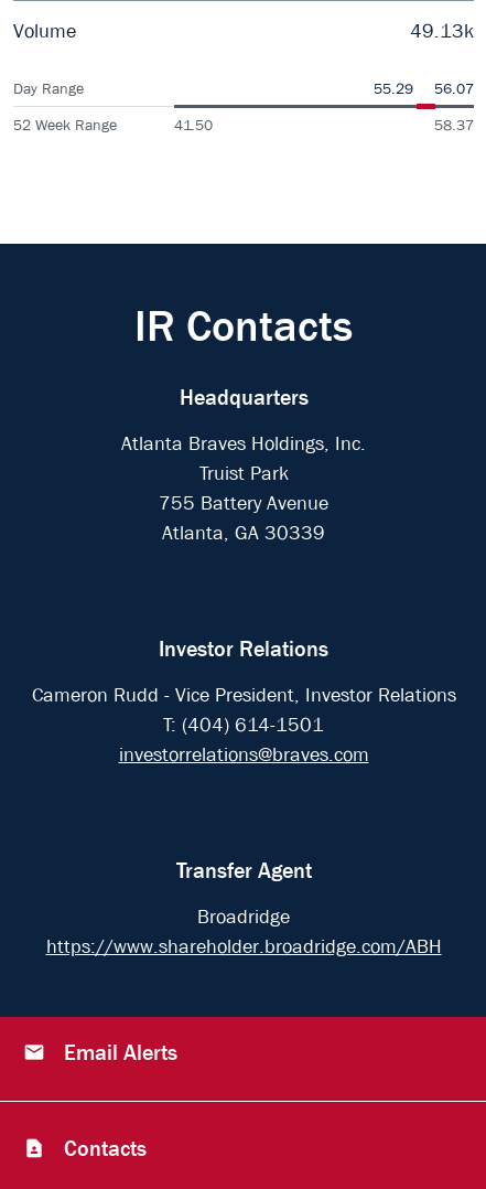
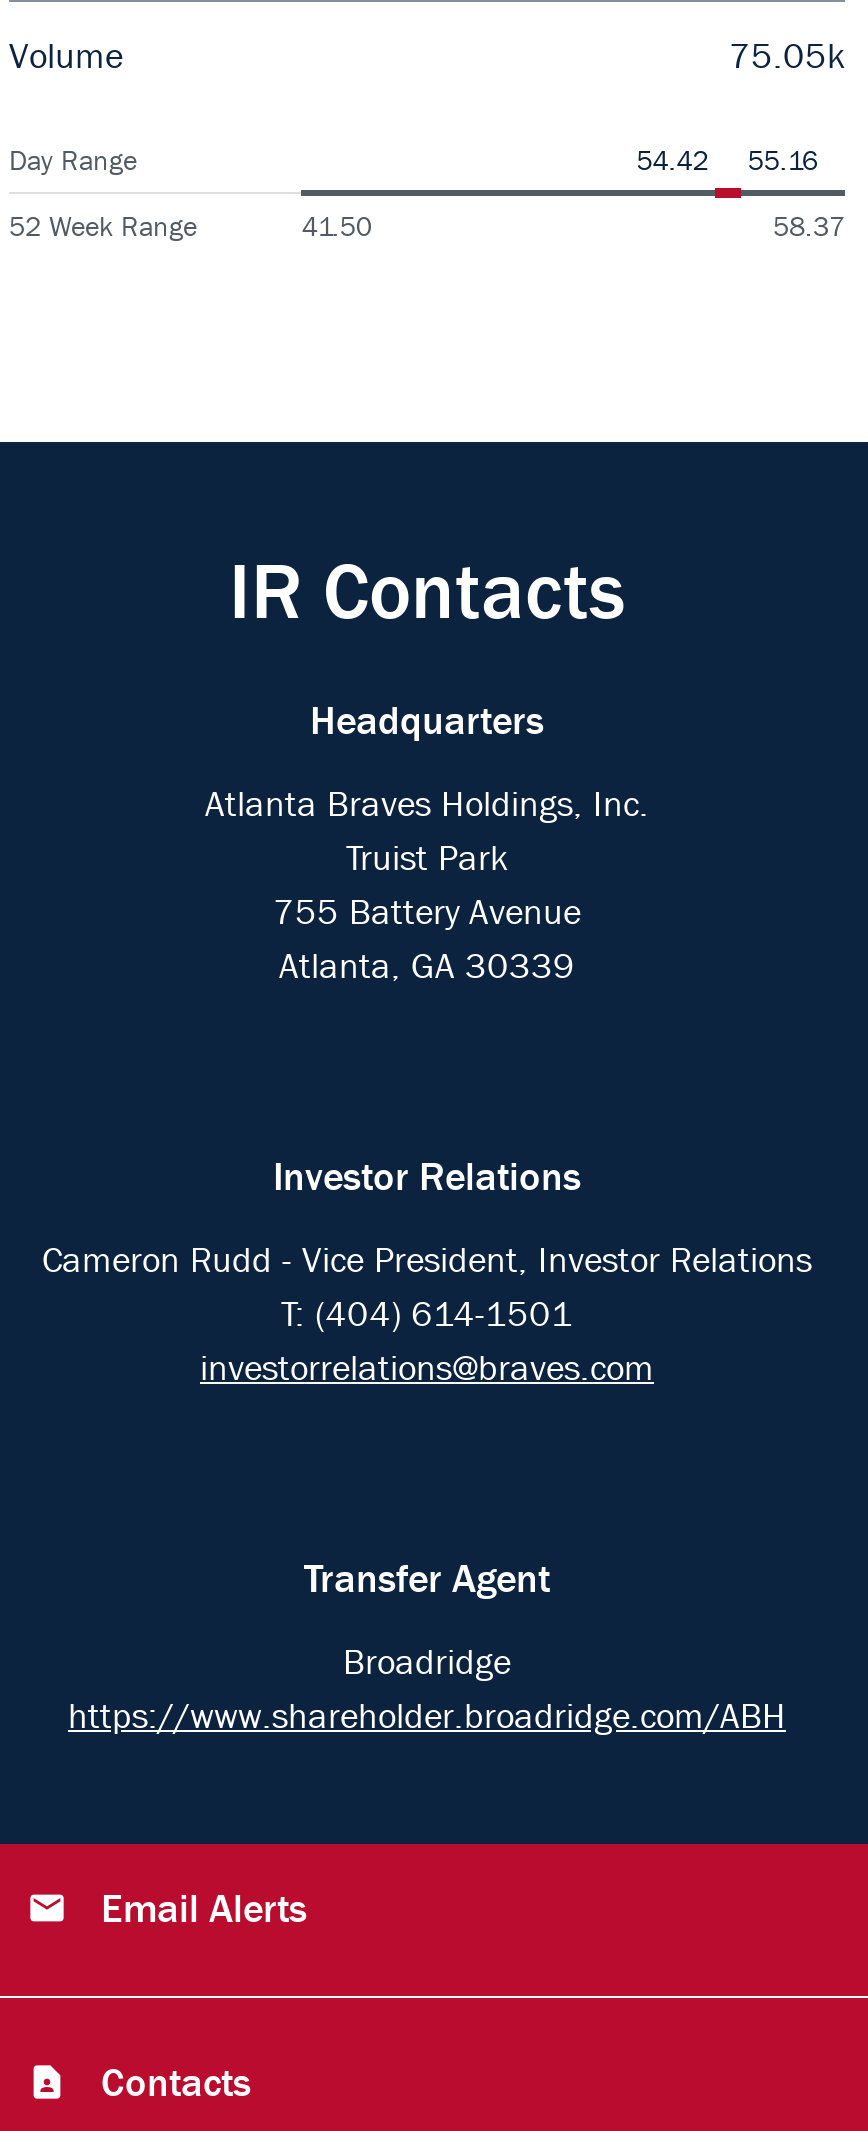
- 49.13k
+ 75.05k

- 55.29
+ 54.42

- 56.07
+ 55.16
